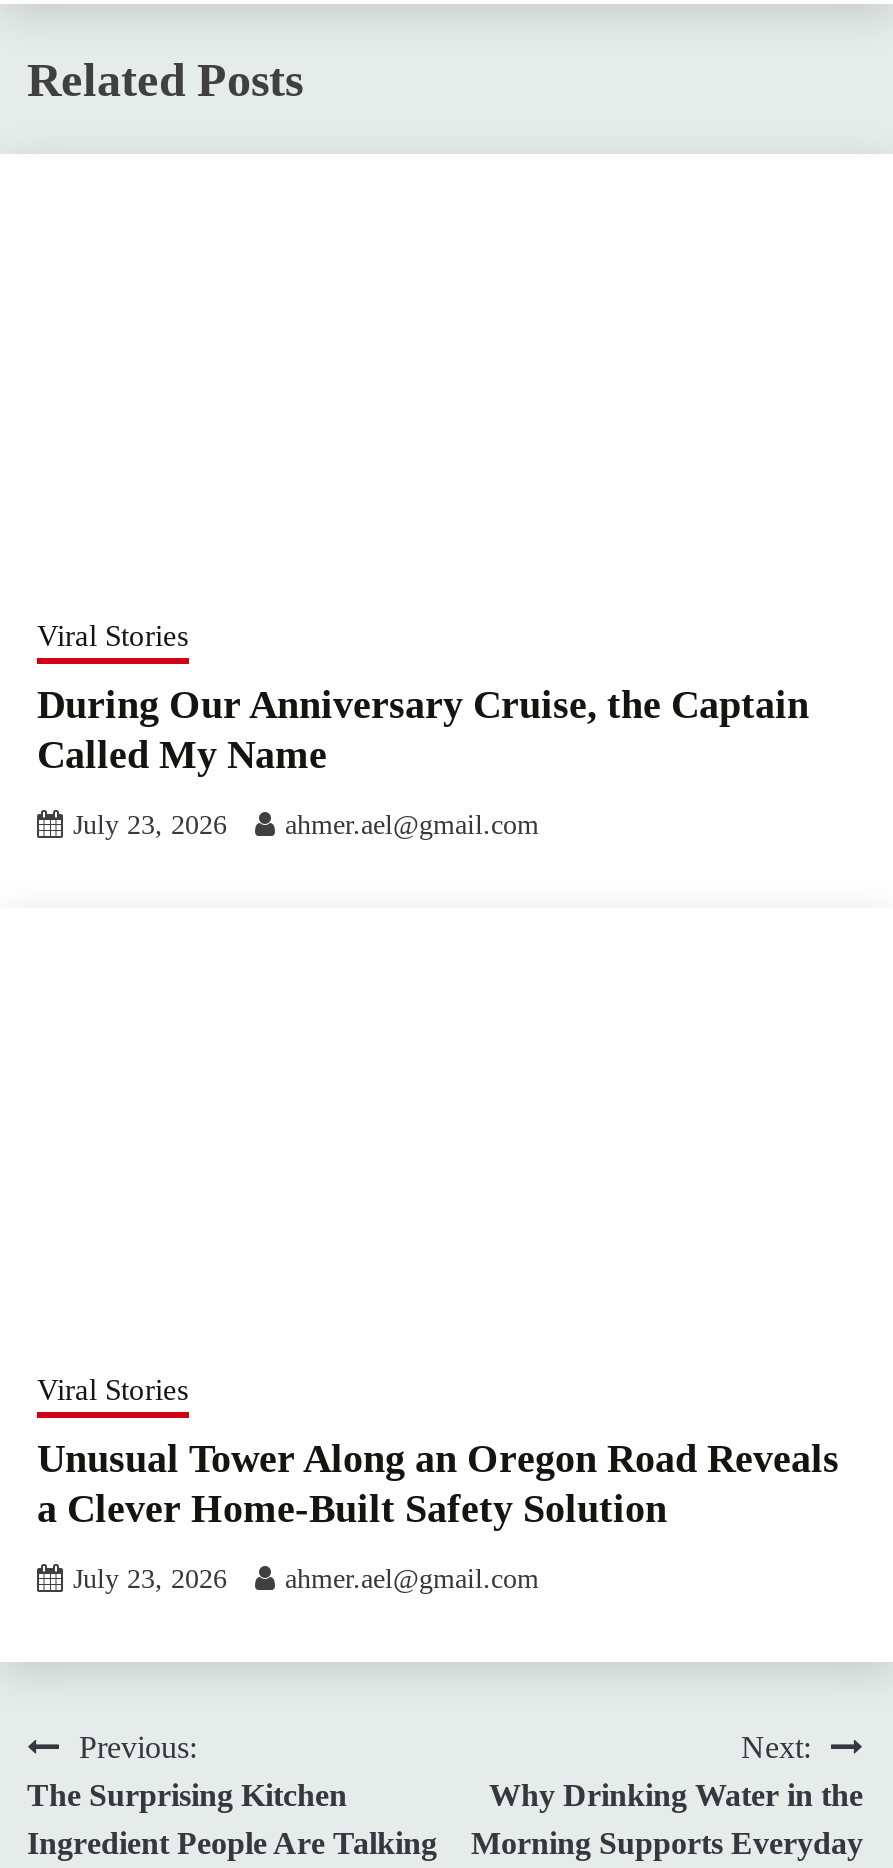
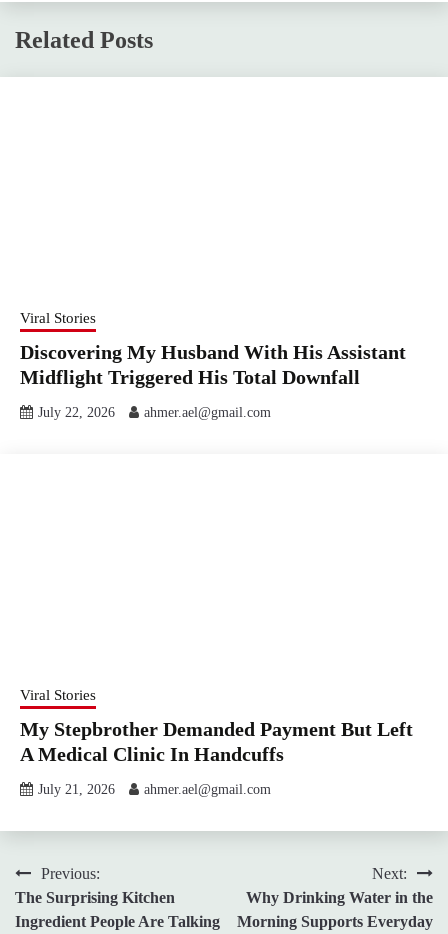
- During Our Anniversary Cruise, the Captain
- Called My Name
+ Discovering My Husband With His Assistant
+ Midflight Triggered His Total Downfall

- July 23, 2026 ahmer.ael@gmail.com
+ July 22, 2026 ahmer.ael@gmail.com

- Unusual Tower Along an Oregon Road Reveals
- a Clever Home-Built Safety Solution
+ My Stepbrother Demanded Payment But Left
+ A Medical Clinic In Handcuffs

- July 23, 2026 ahmer.ael@gmail.com
+ July 21, 2026 ahmer.ael@gmail.com
